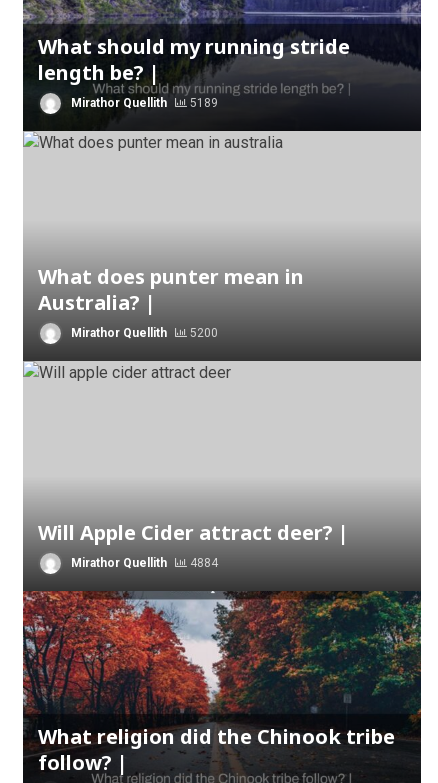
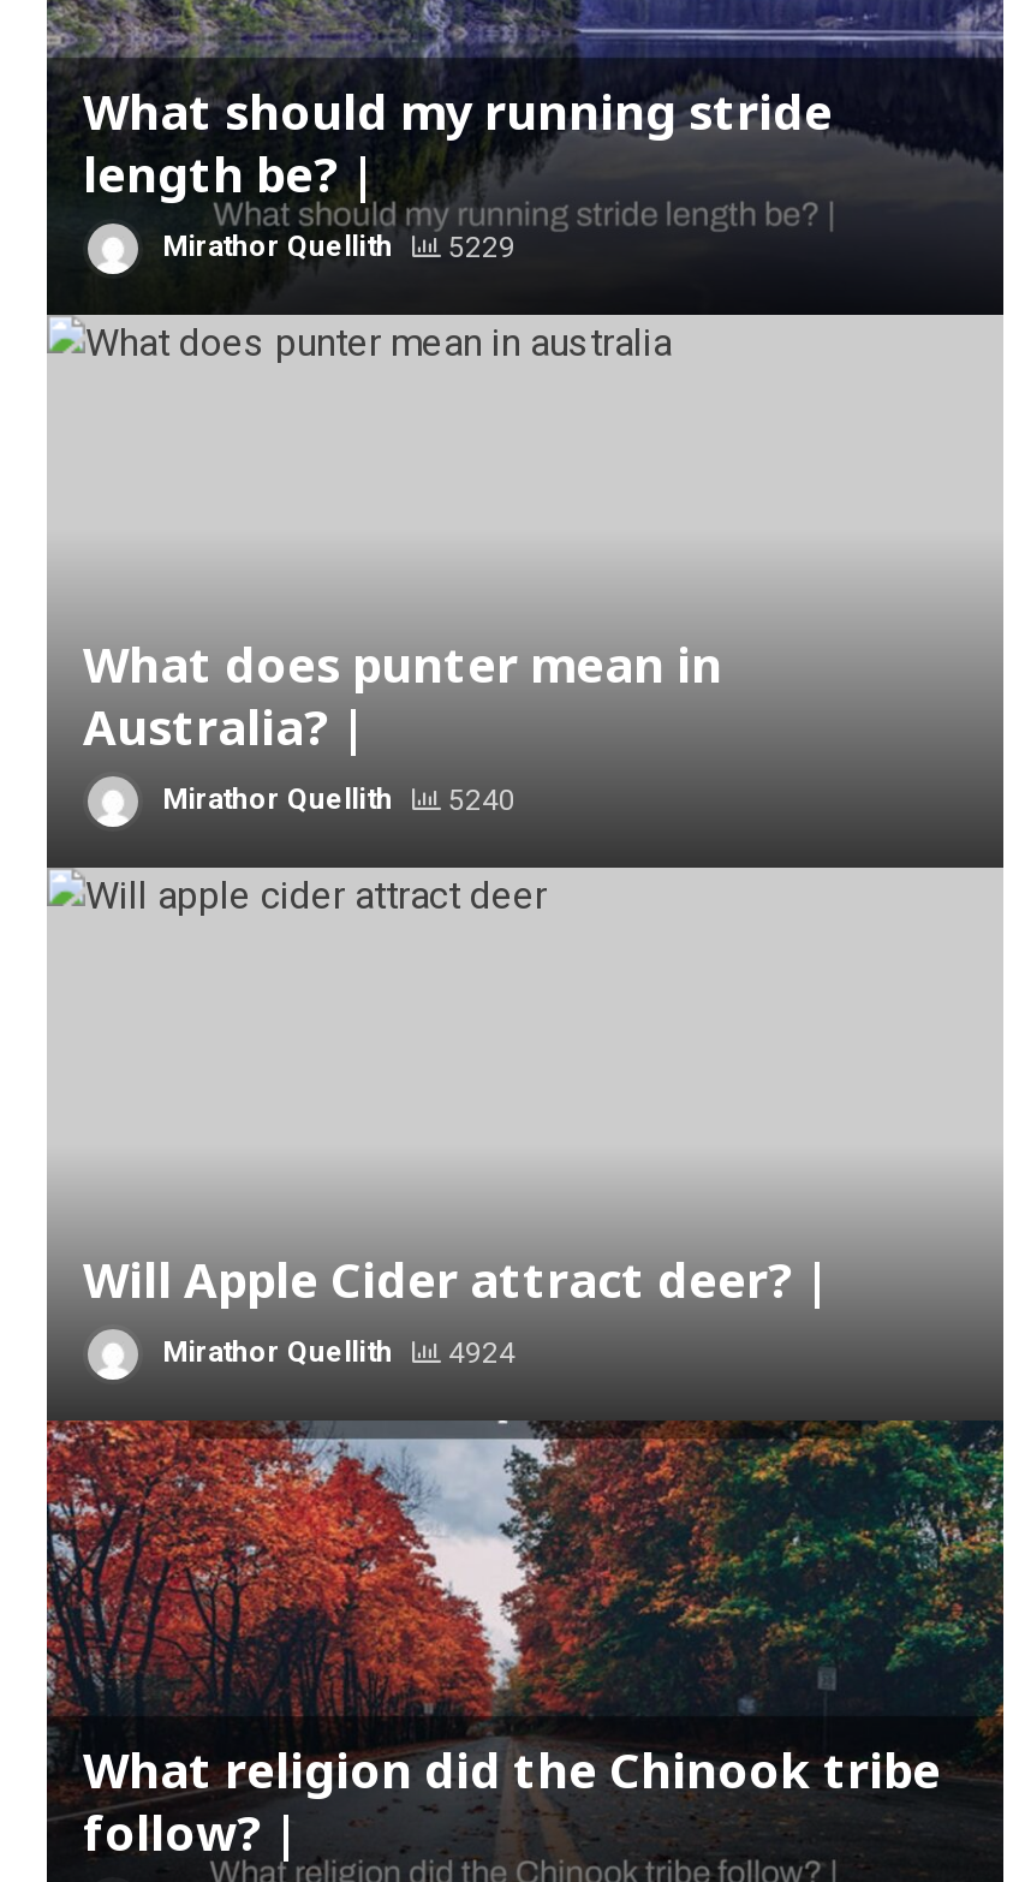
- Mirathor Quellith 5189
+ Mirathor Quellith 5229

- Mirathor Quellith 5200
+ Mirathor Quellith 5240

- Mirathor Quellith 4884
+ Mirathor Quellith 4924
